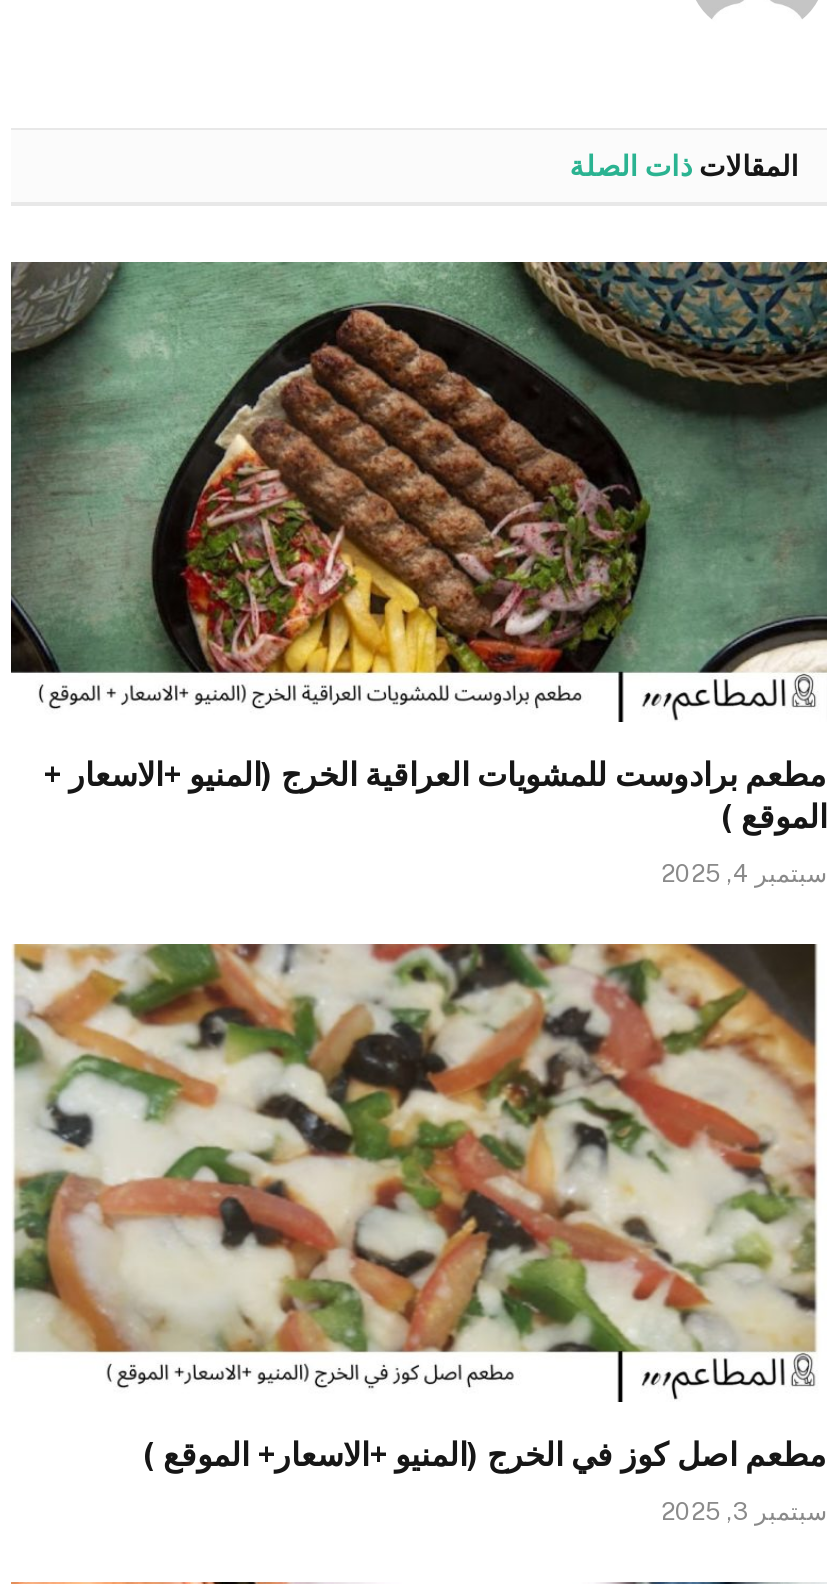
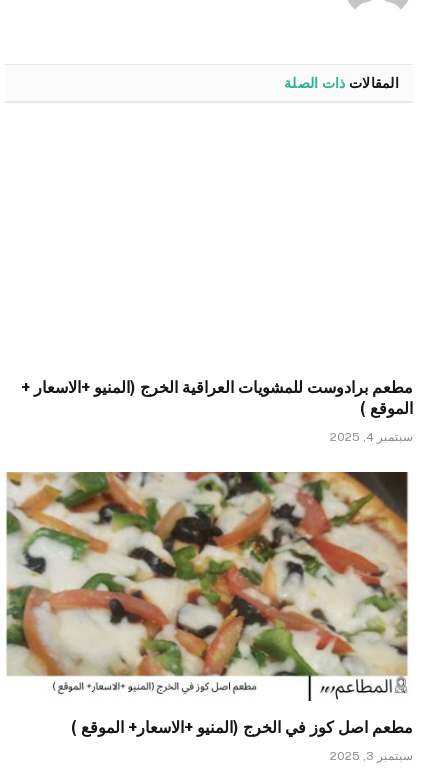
- [image]
